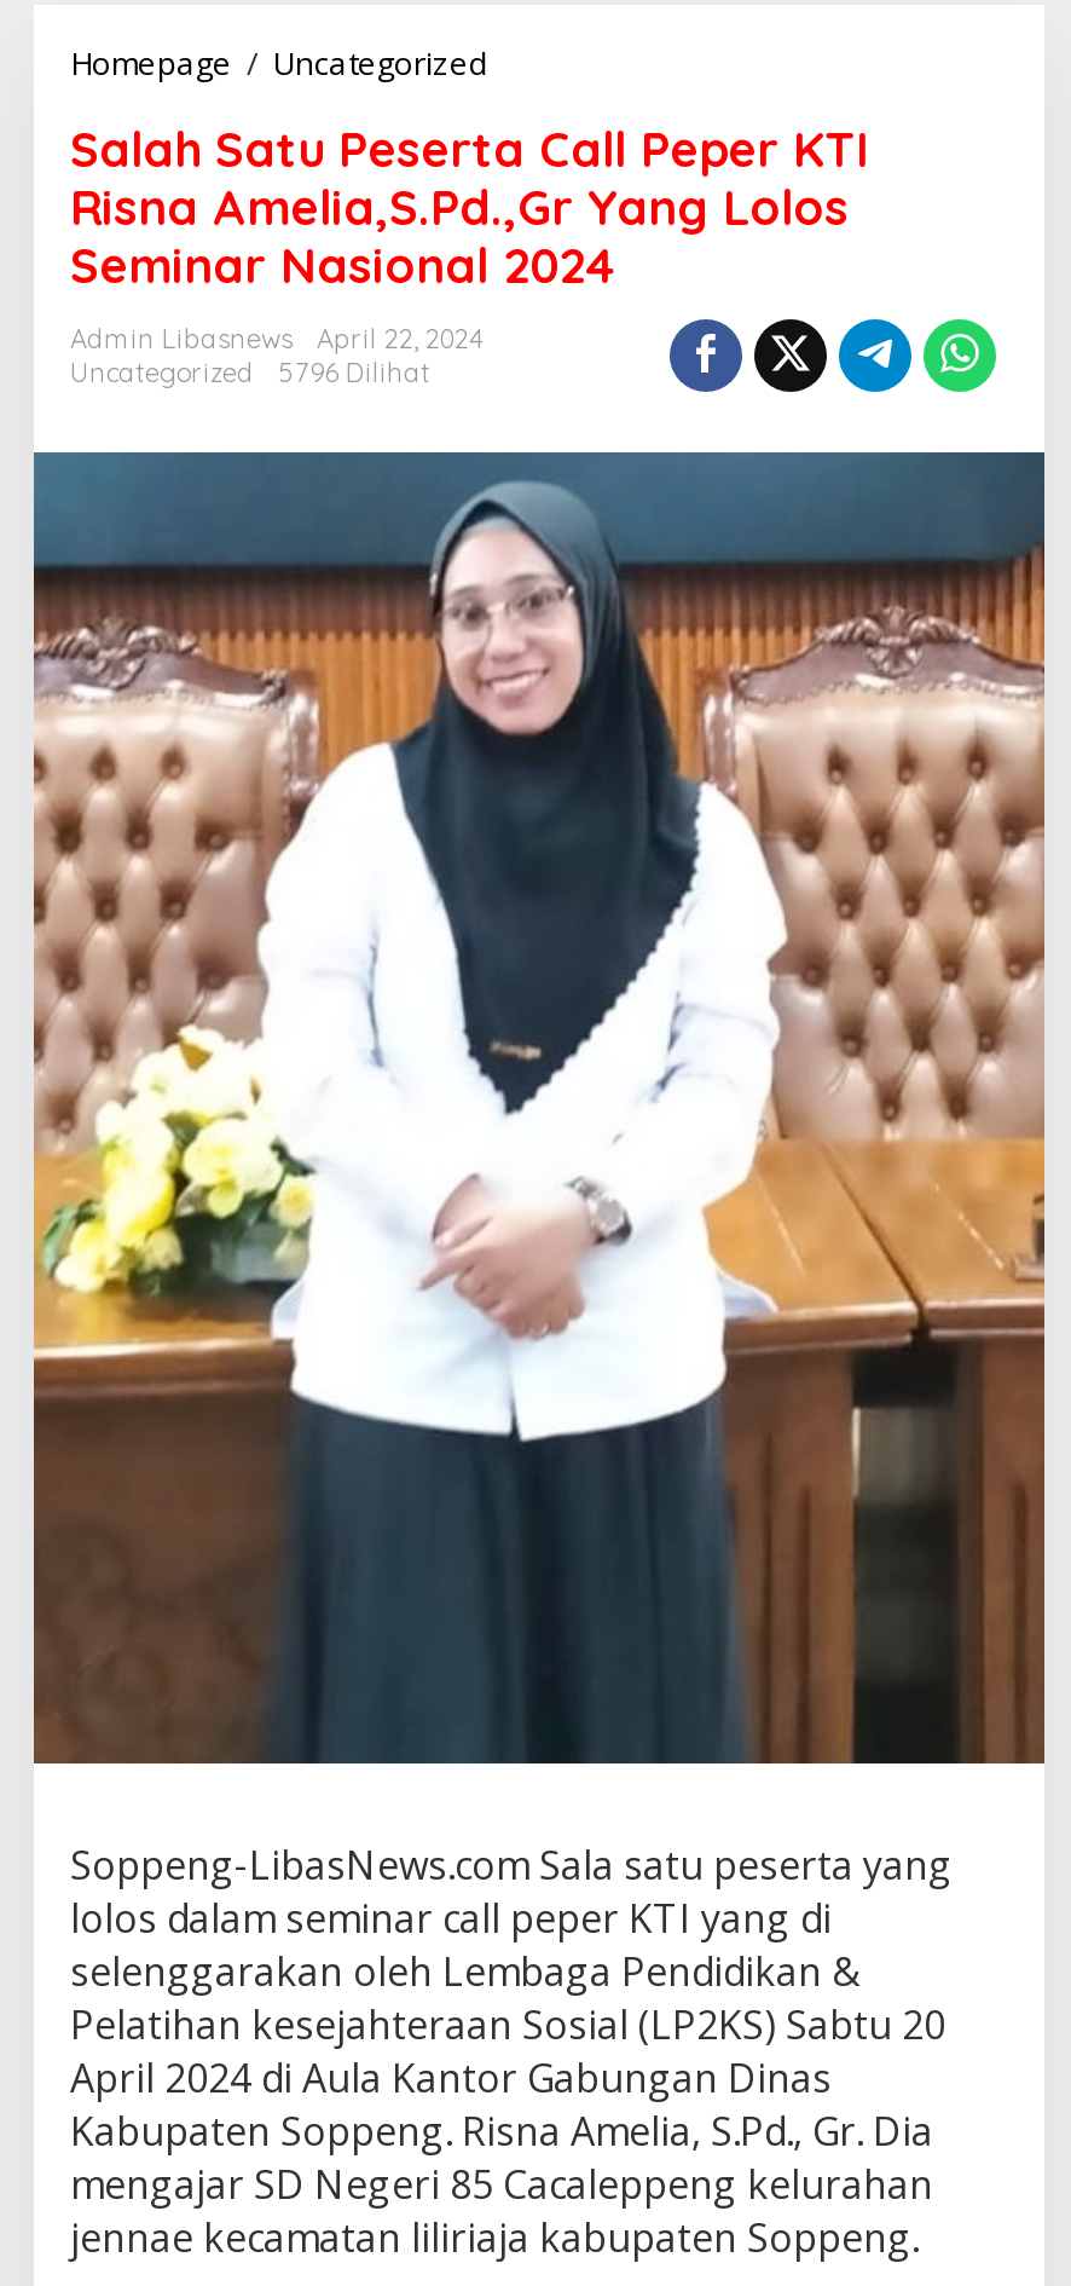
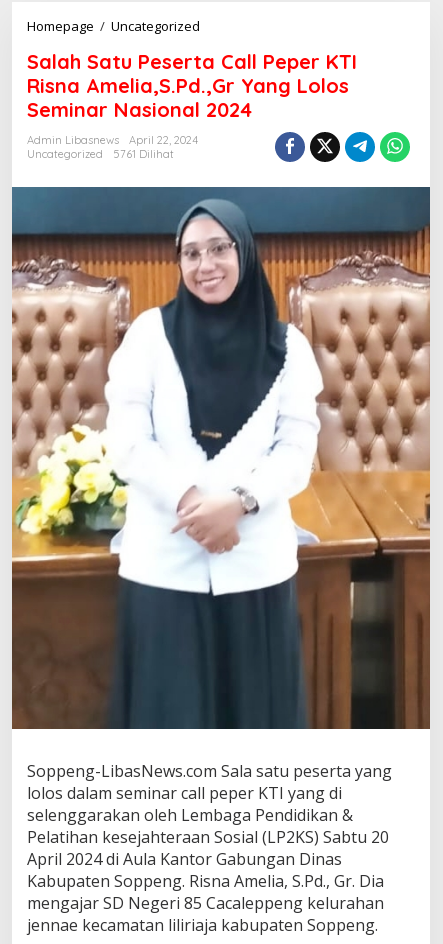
- 5796 Dilihat
+ 5761 Dilihat
